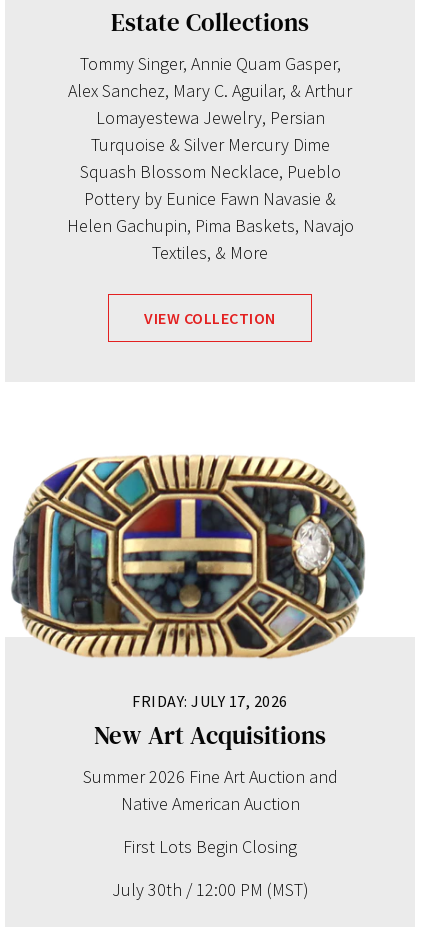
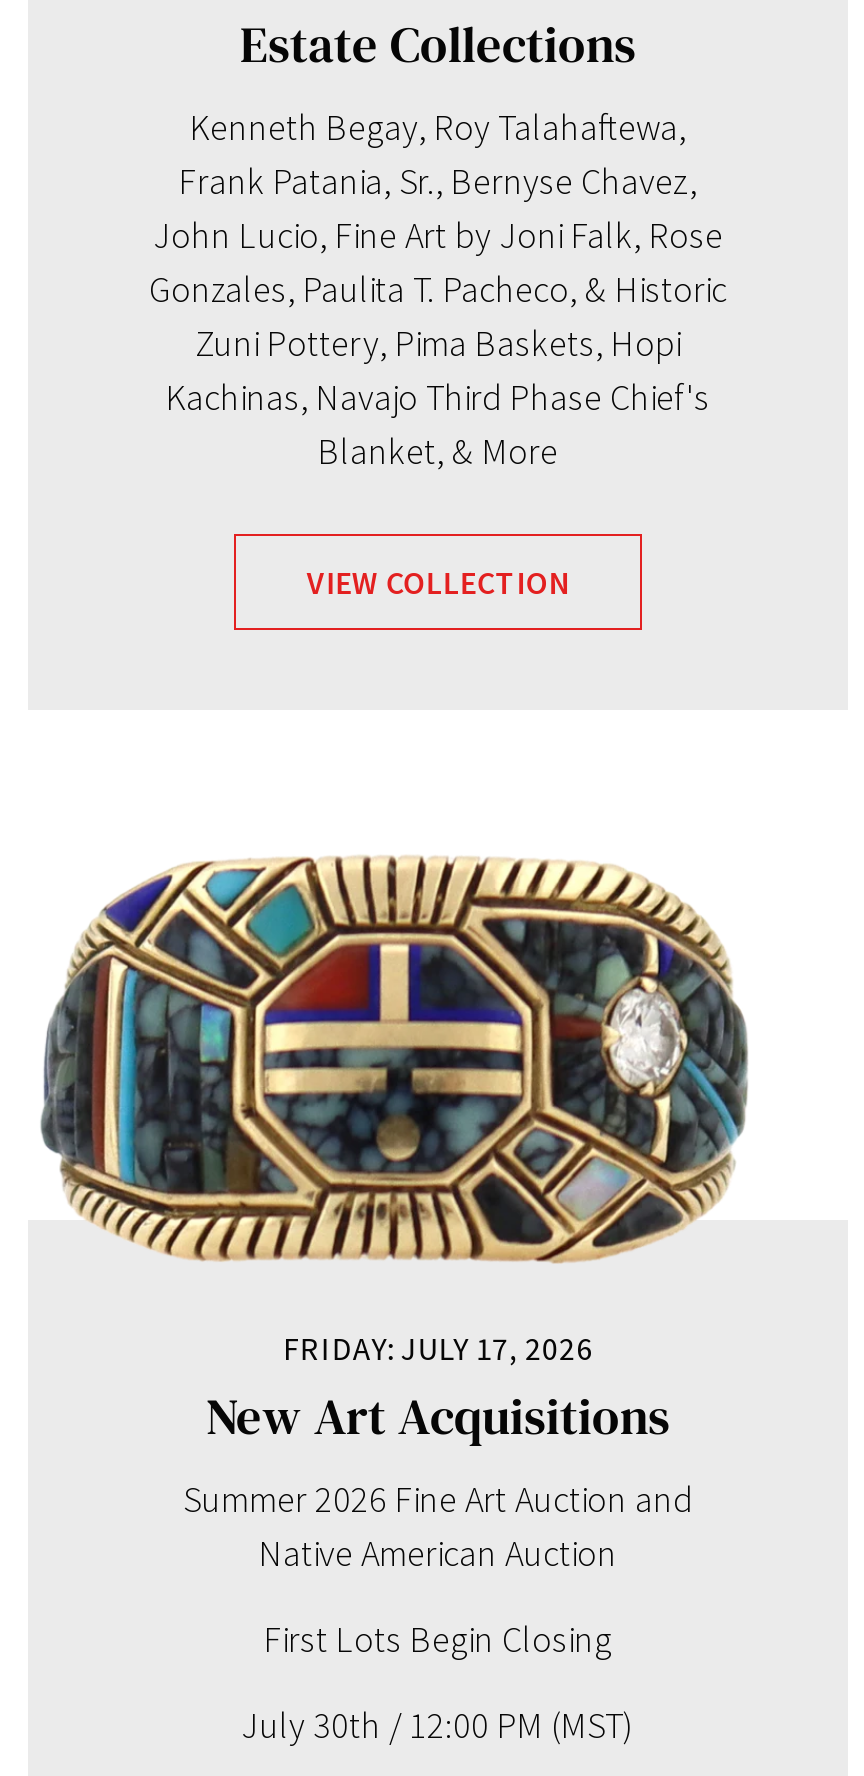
- Tommy Singer, Annie Quam Gasper,
- Alex Sanchez, Mary C. Aguilar, & Arthur
- Lomayestewa Jewelry, Persian
- Turquoise & Silver Mercury Dime
- Squash Blossom Necklace, Pueblo
- Pottery by Eunice Fawn Navasie &
- Helen Gachupin, Pima Baskets, Navajo
- Textiles, & More
+ Kenneth Begay, Roy Talahaftewa,
+ Frank Patania, Sr., Bernyse Chavez,
+ John Lucio, Fine Art by Joni Falk, Rose
+ Gonzales, Paulita T. Pacheco, & Historic
+ Zuni Pottery, Pima Baskets, Hopi
+ Kachinas, Navajo Third Phase Chief's
+ Blanket, & More
